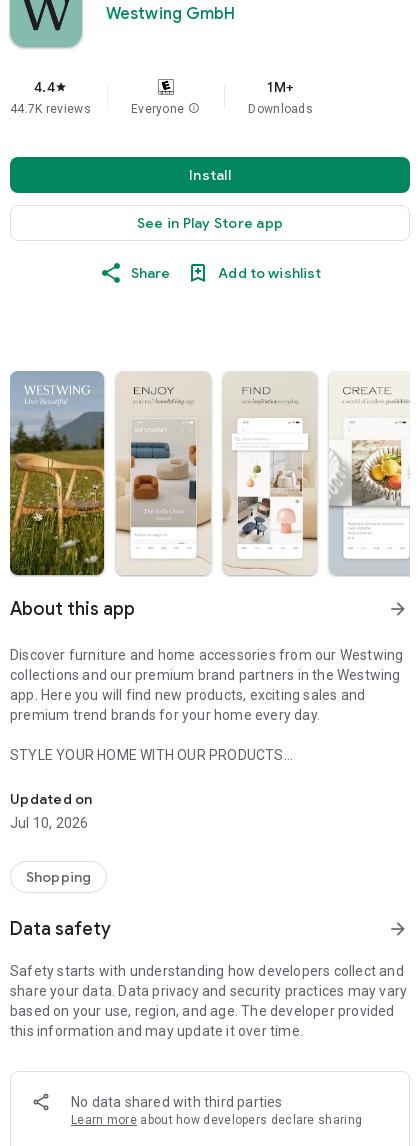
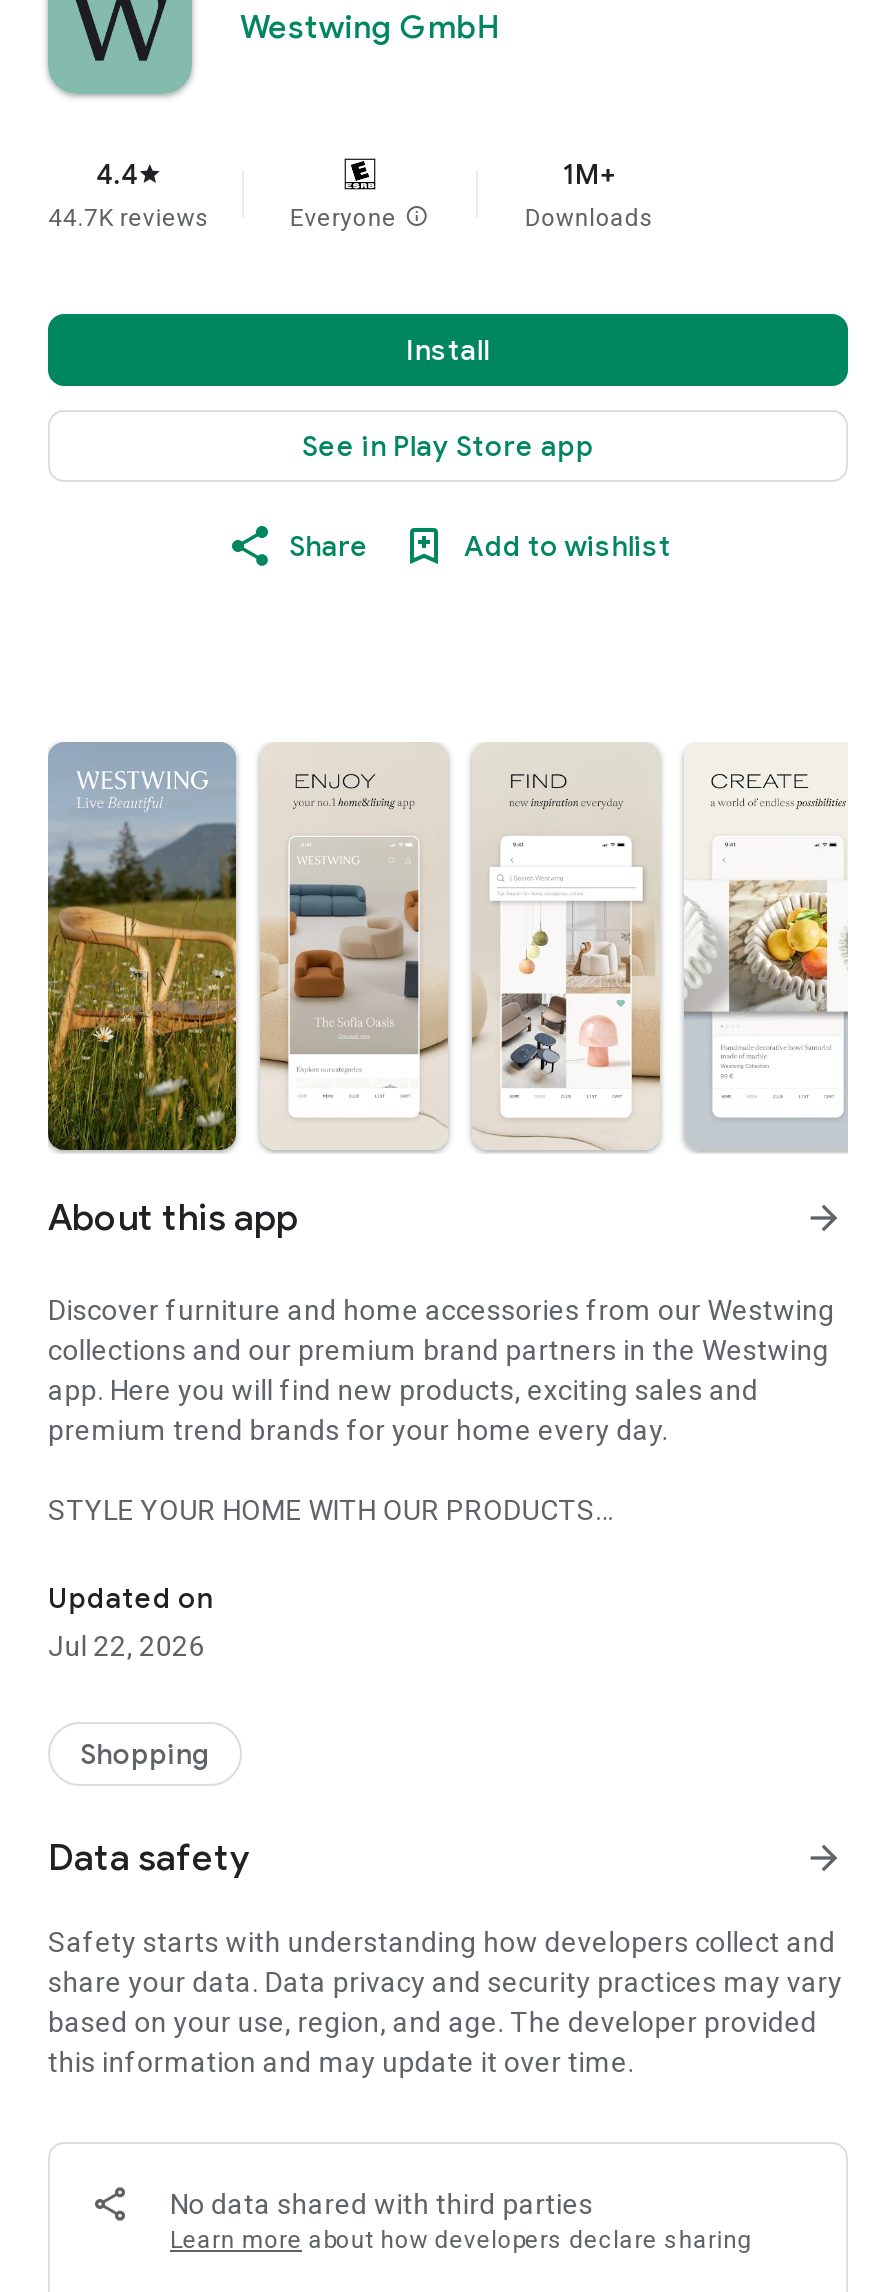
- Jul 10, 2026
+ Jul 22, 2026
